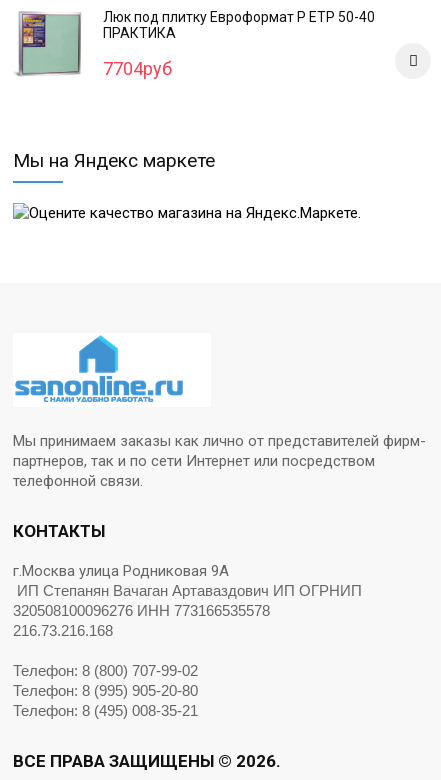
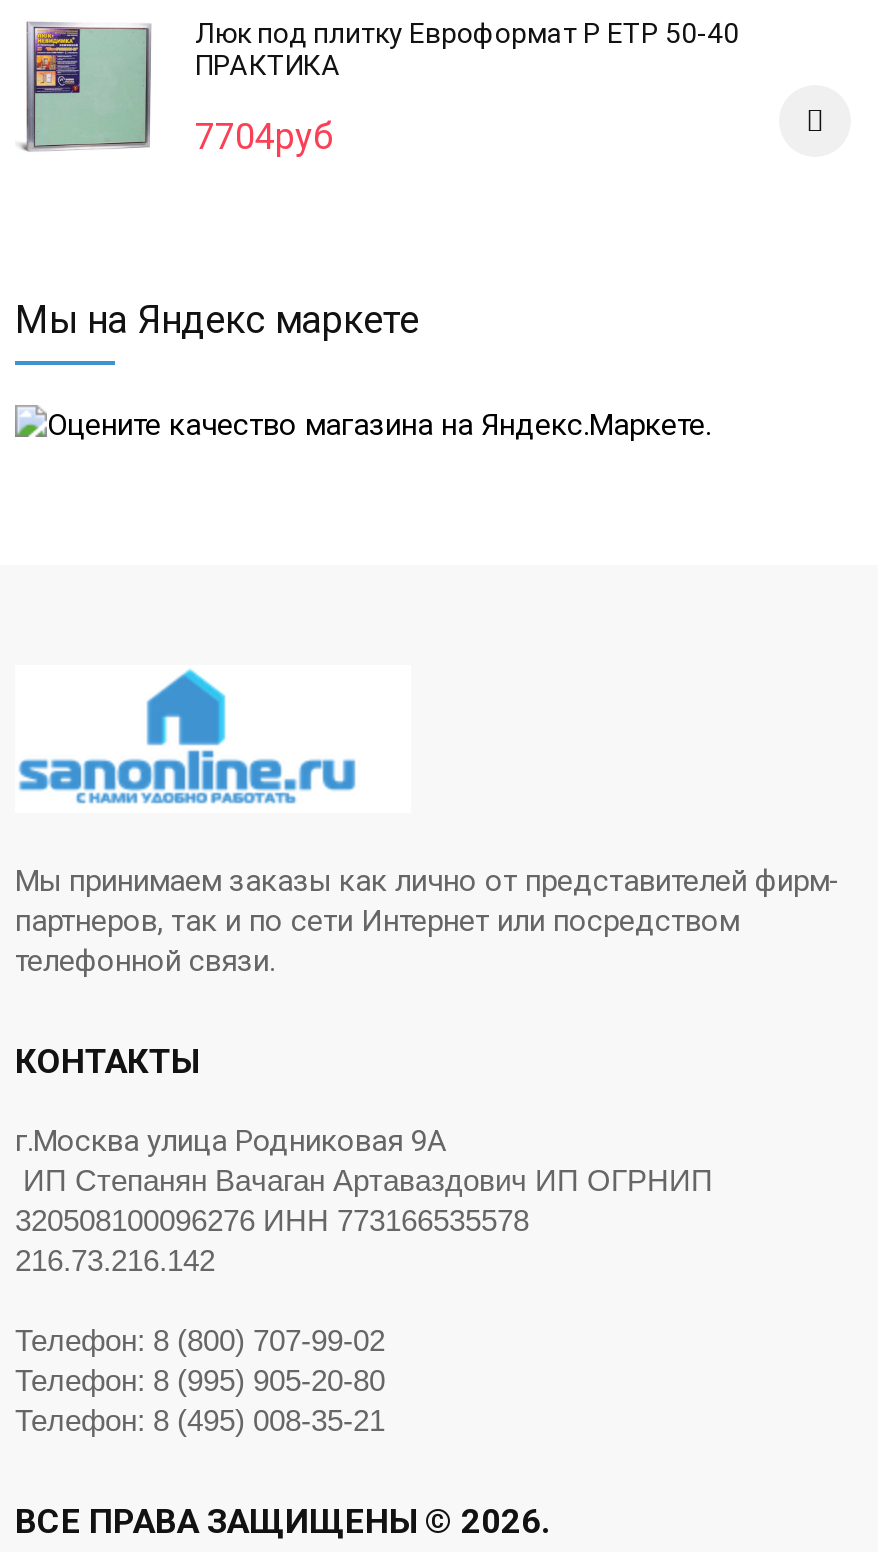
- 216.73.216.168
+ 216.73.216.142
